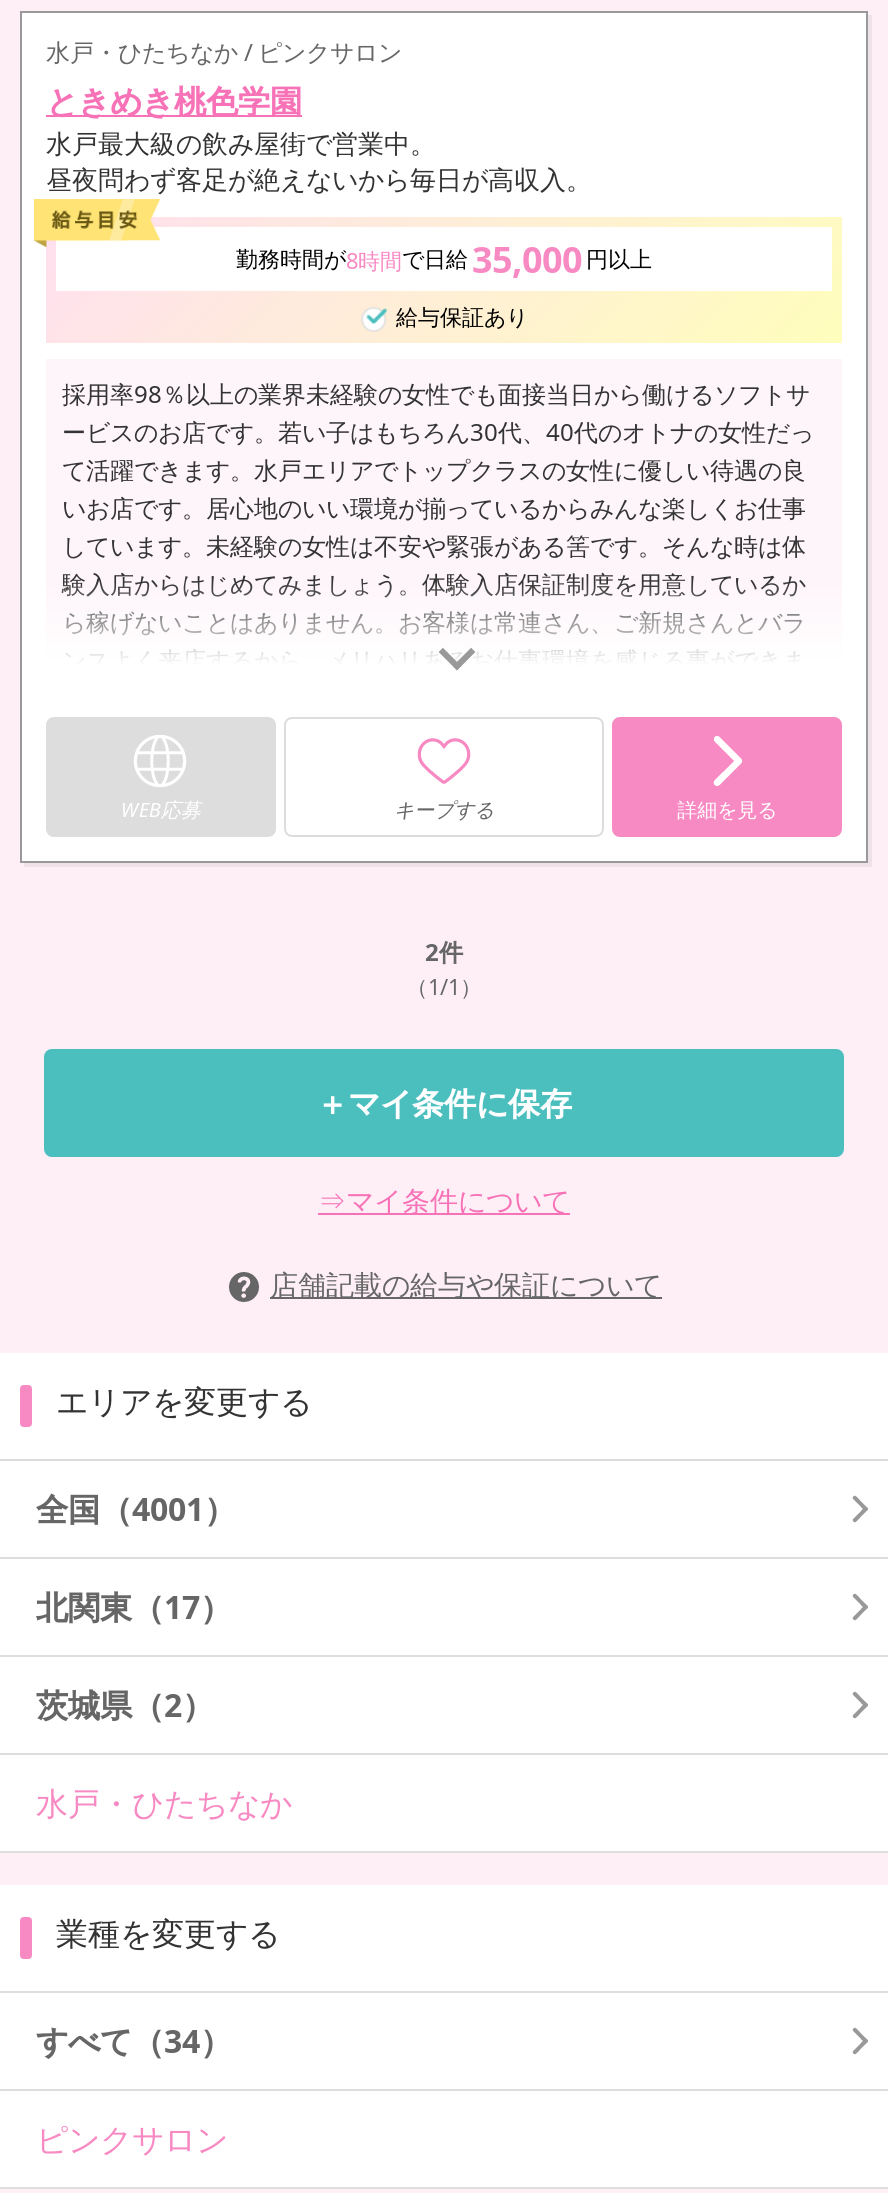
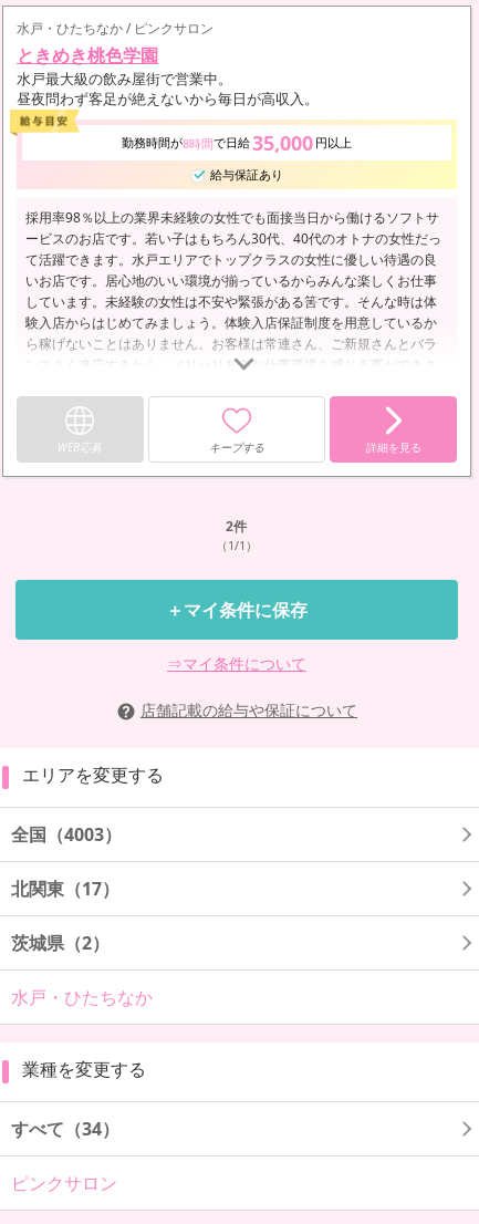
- 全国（4001）
+ 全国（4003）
